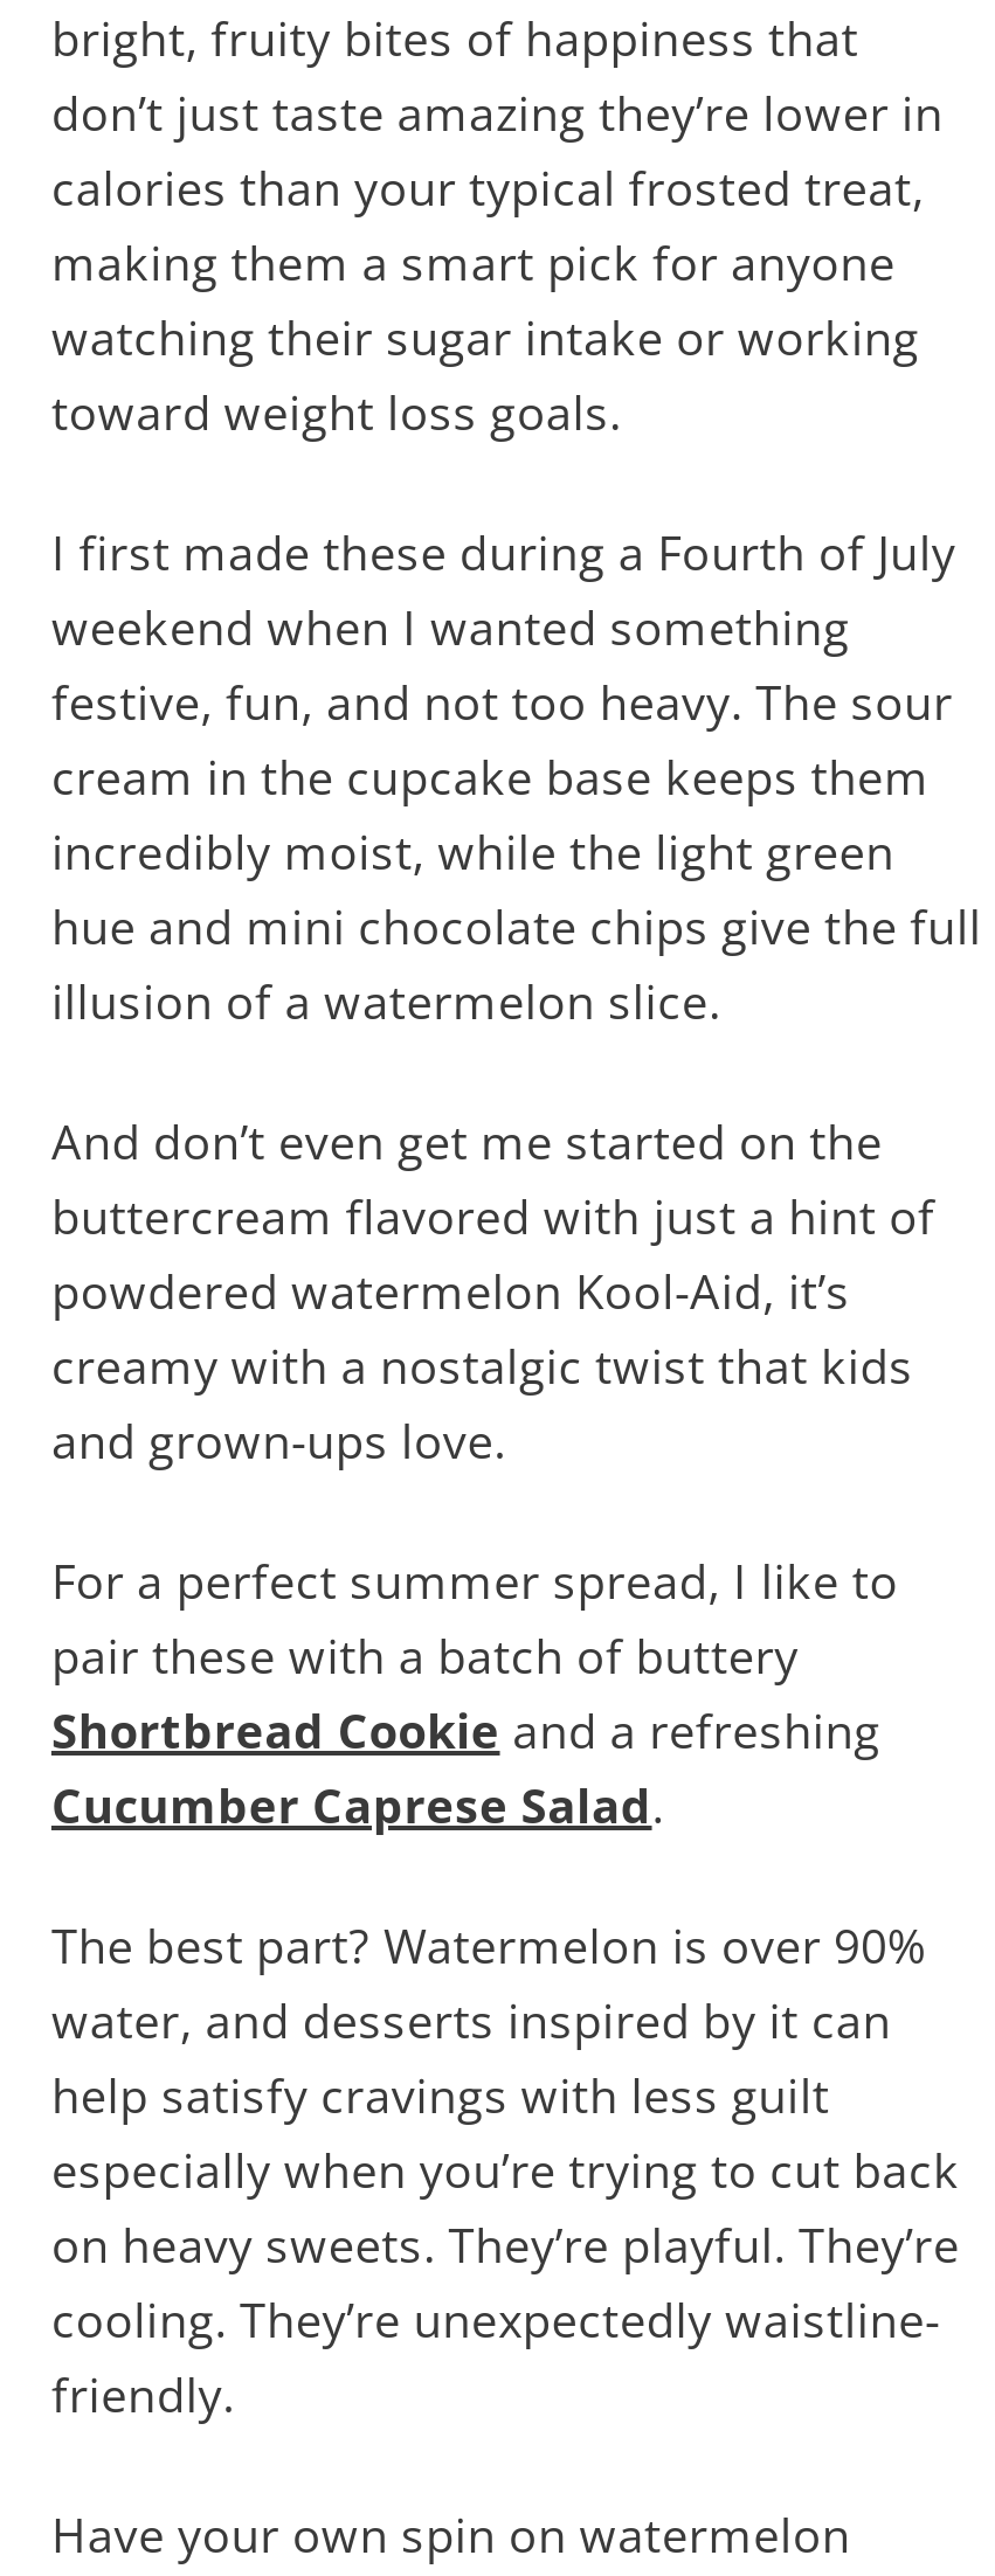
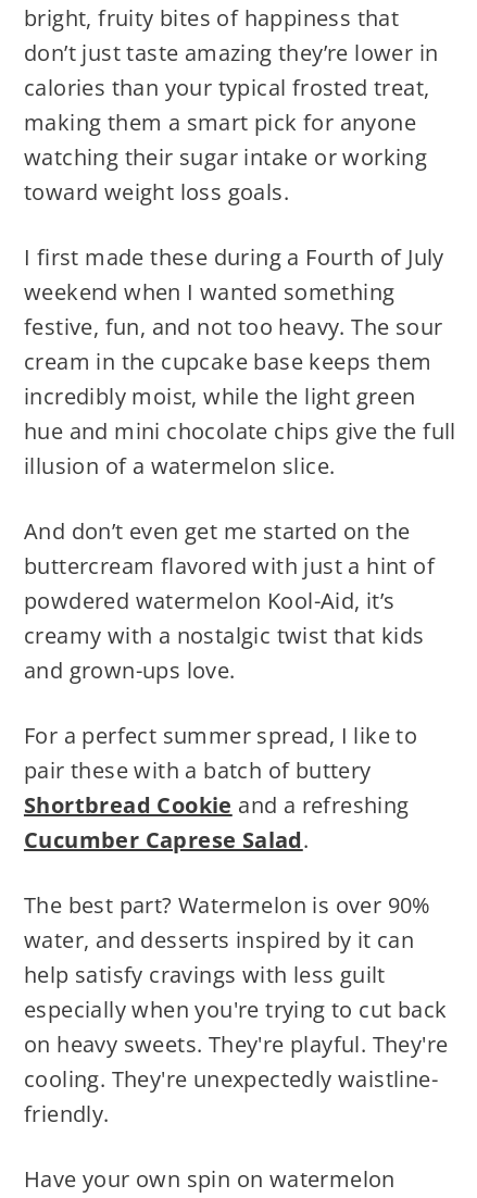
- especially when you’re trying to cut back
+ especially when you're trying to cut back

- on heavy sweets. They’re playful. They’re
+ on heavy sweets. They're playful. They're

- cooling. They’re unexpectedly waistline-
+ cooling. They're unexpectedly waistline-
